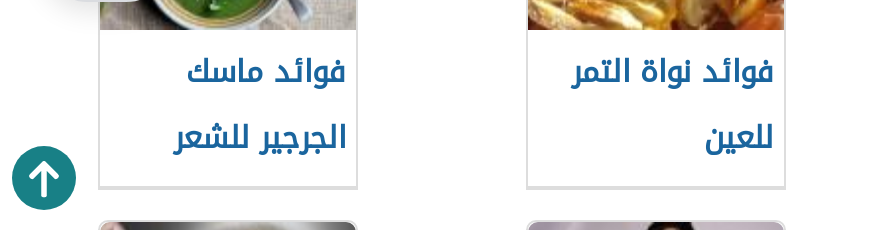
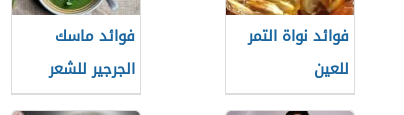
- [image]
